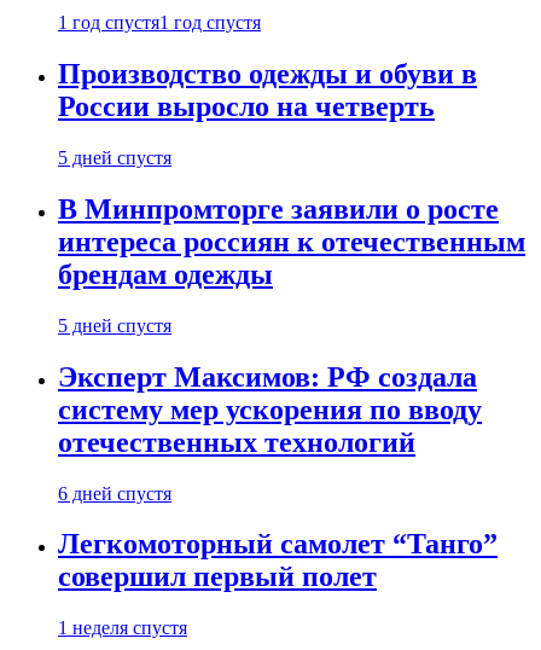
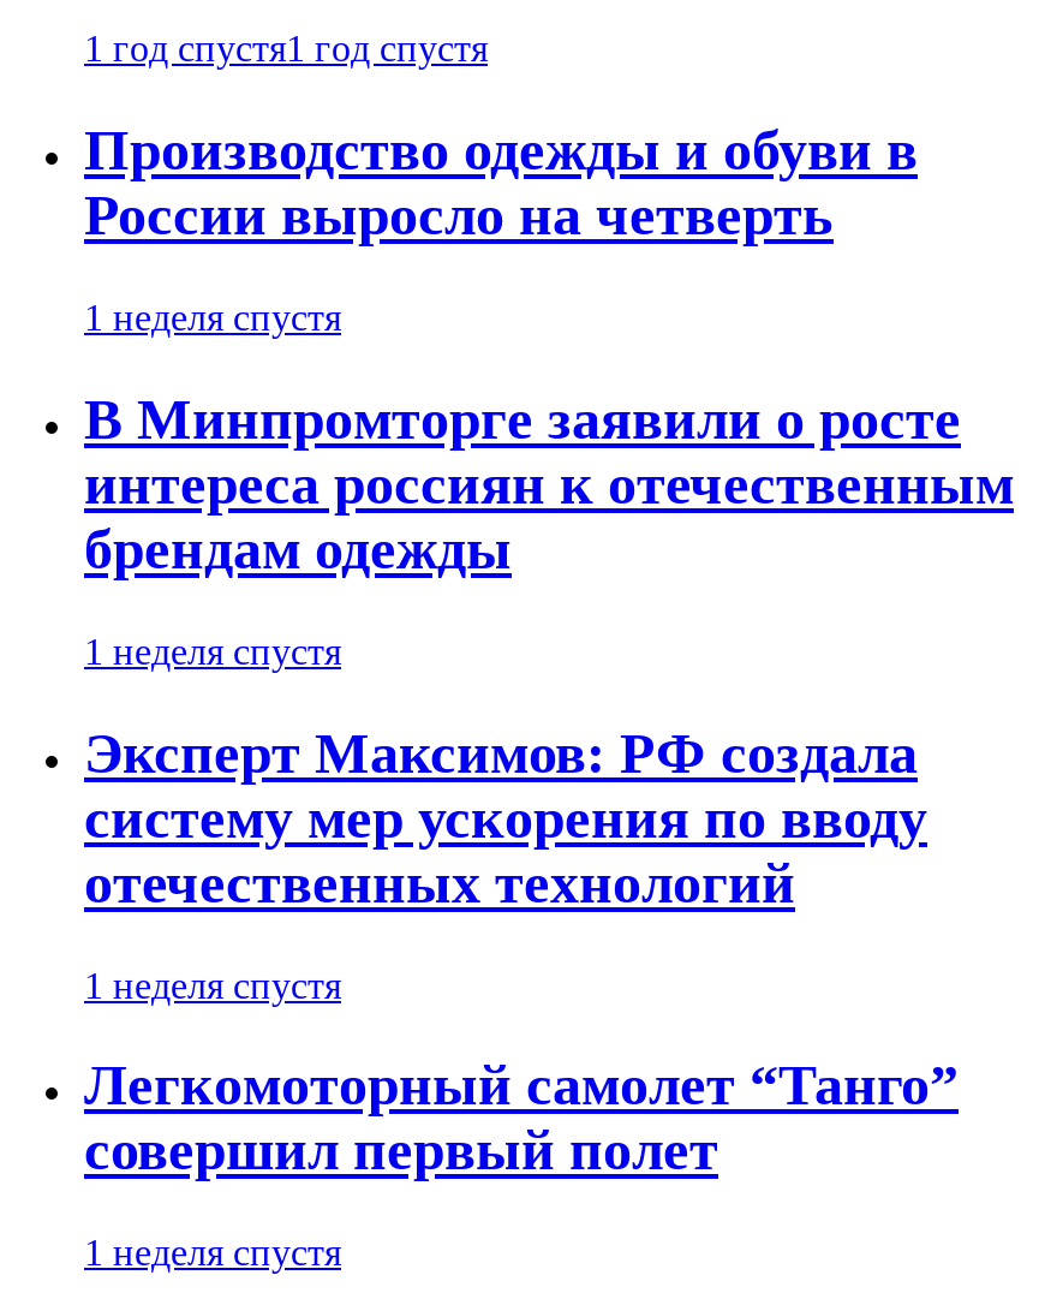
- 5 дней спустя
+ 1 неделя спустя

- 5 дней спустя
+ 1 неделя спустя

- 6 дней спустя
+ 1 неделя спустя
